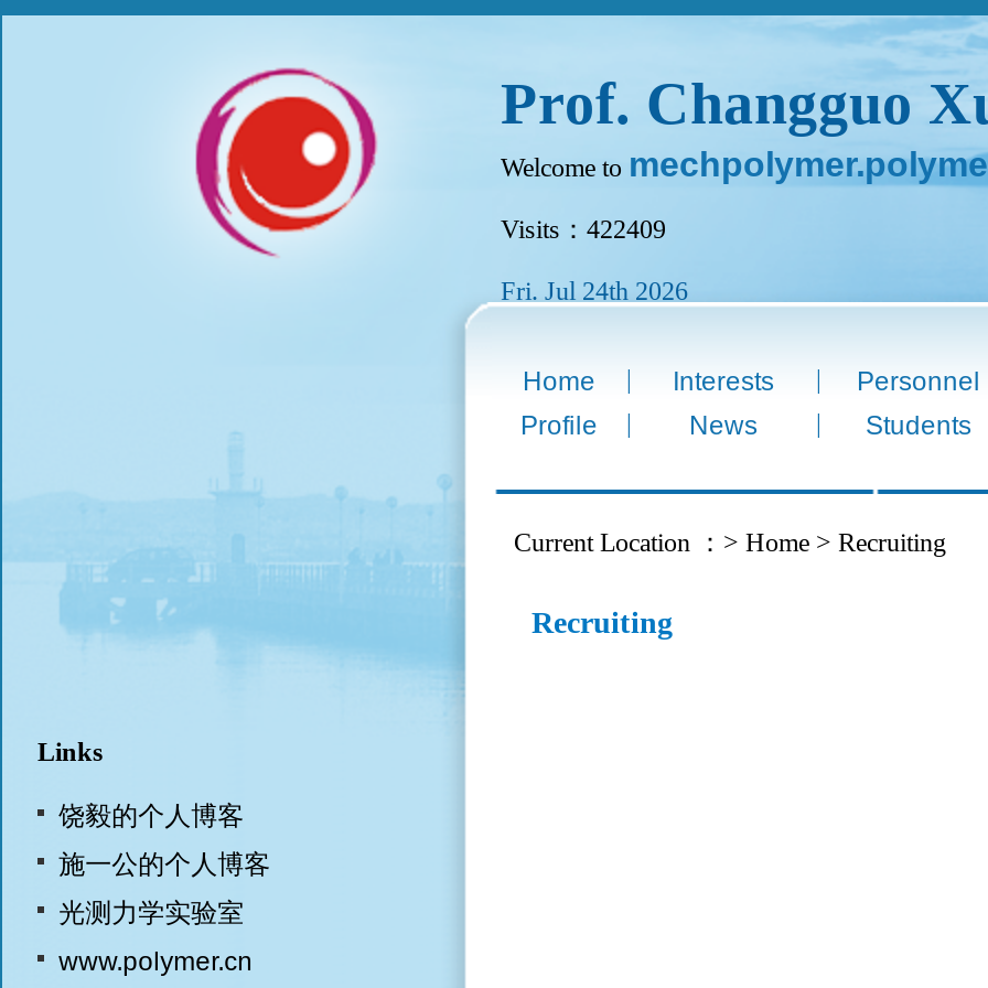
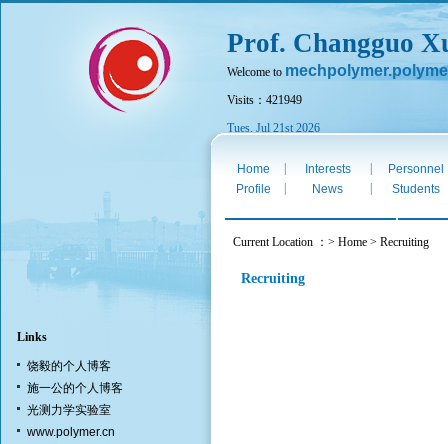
- Visits：422409
+ Visits：421949

- Fri. Jul 24th 2026
+ Tues. Jul 21st 2026
